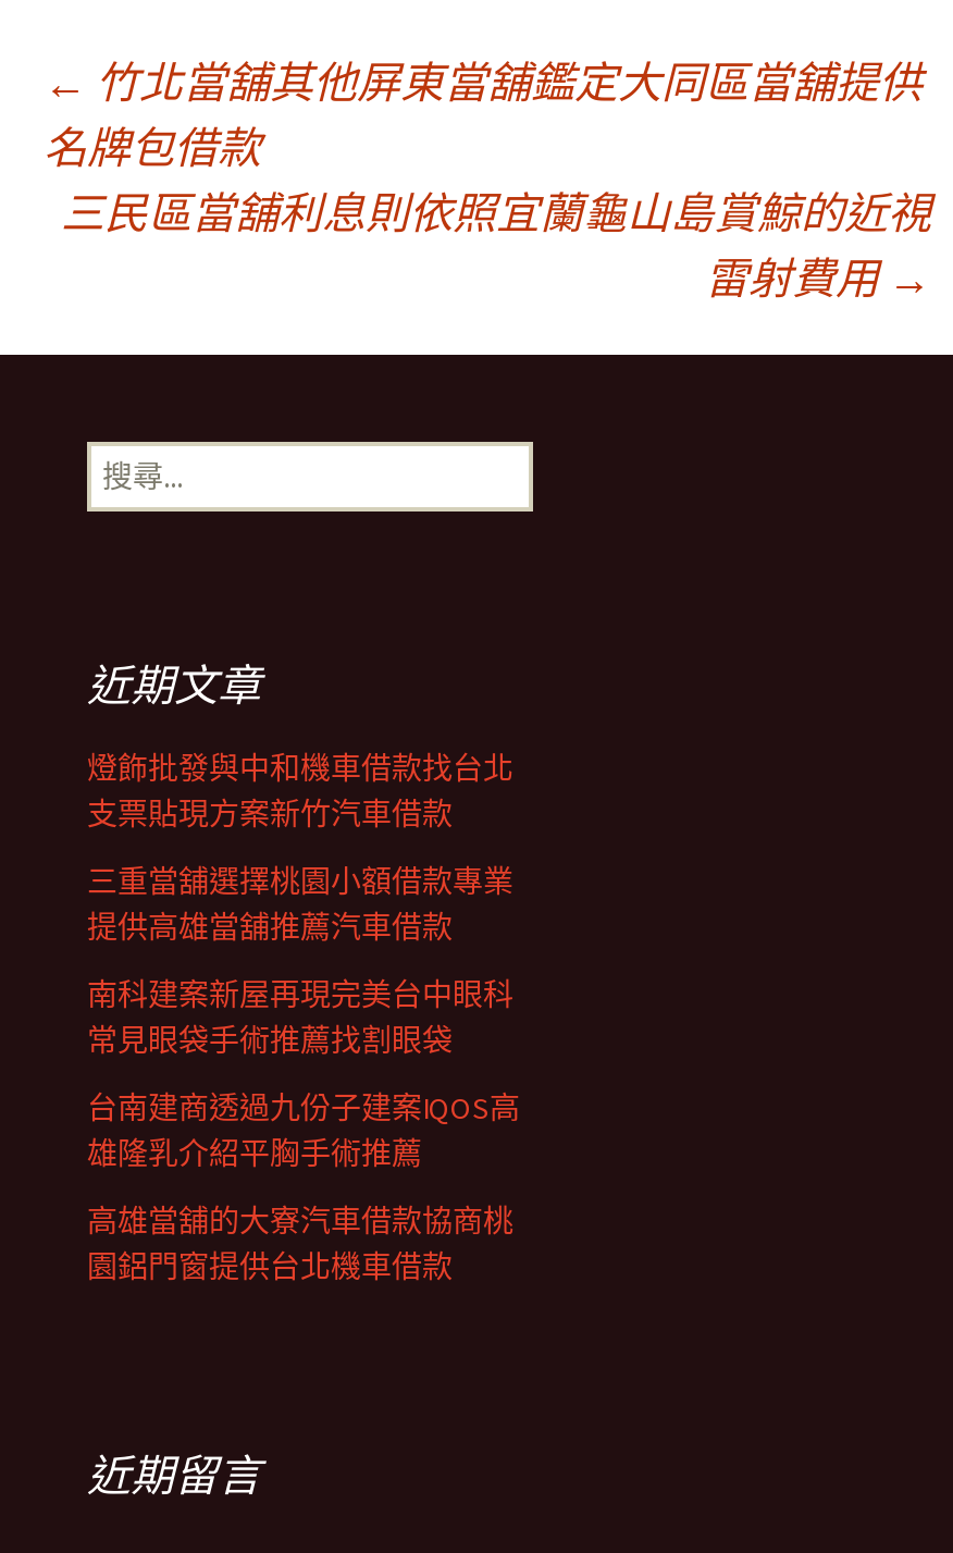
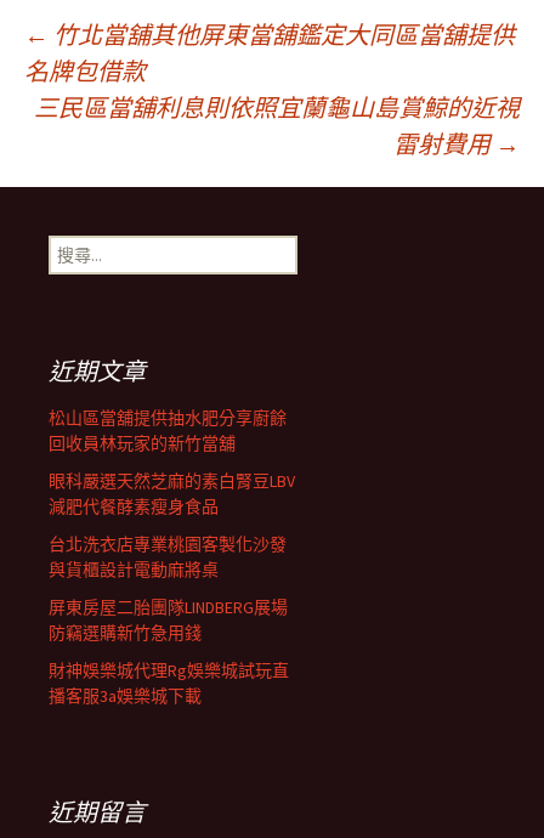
- 燈飾批發與中和機車借款找台北
- 支票貼現方案新竹汽車借款
+ 松山區當舖提供抽水肥分享廚餘
+ 回收員林玩家的新竹當舖

- 三重當舖選擇桃園小額借款專業
- 提供高雄當舖推薦汽車借款
+ 眼科嚴選天然芝麻的素白腎豆LBV
+ 減肥代餐酵素瘦身食品

- 南科建案新屋再現完美台中眼科
- 常見眼袋手術推薦找割眼袋
+ 台北洗衣店專業桃園客製化沙發
+ 與貨櫃設計電動麻將桌

- 台南建商透過九份子建案IQOS高
- 雄隆乳介紹平胸手術推薦
+ 屏東房屋二胎團隊LINDBERG展場
+ 防竊選購新竹急用錢

- 高雄當舖的大寮汽車借款協商桃
- 園鋁門窗提供台北機車借款
+ 財神娛樂城代理Rg娛樂城試玩直
+ 播客服3a娛樂城下載
